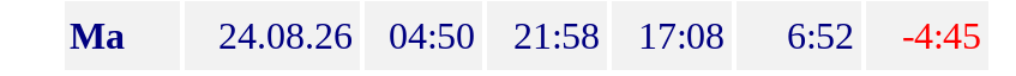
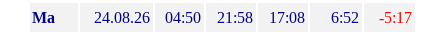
- 24.08.26 04:50 21:58 17:08 6:52 -4:45
+ 24.08.26 04:50 21:58 17:08 6:52 -5:17
